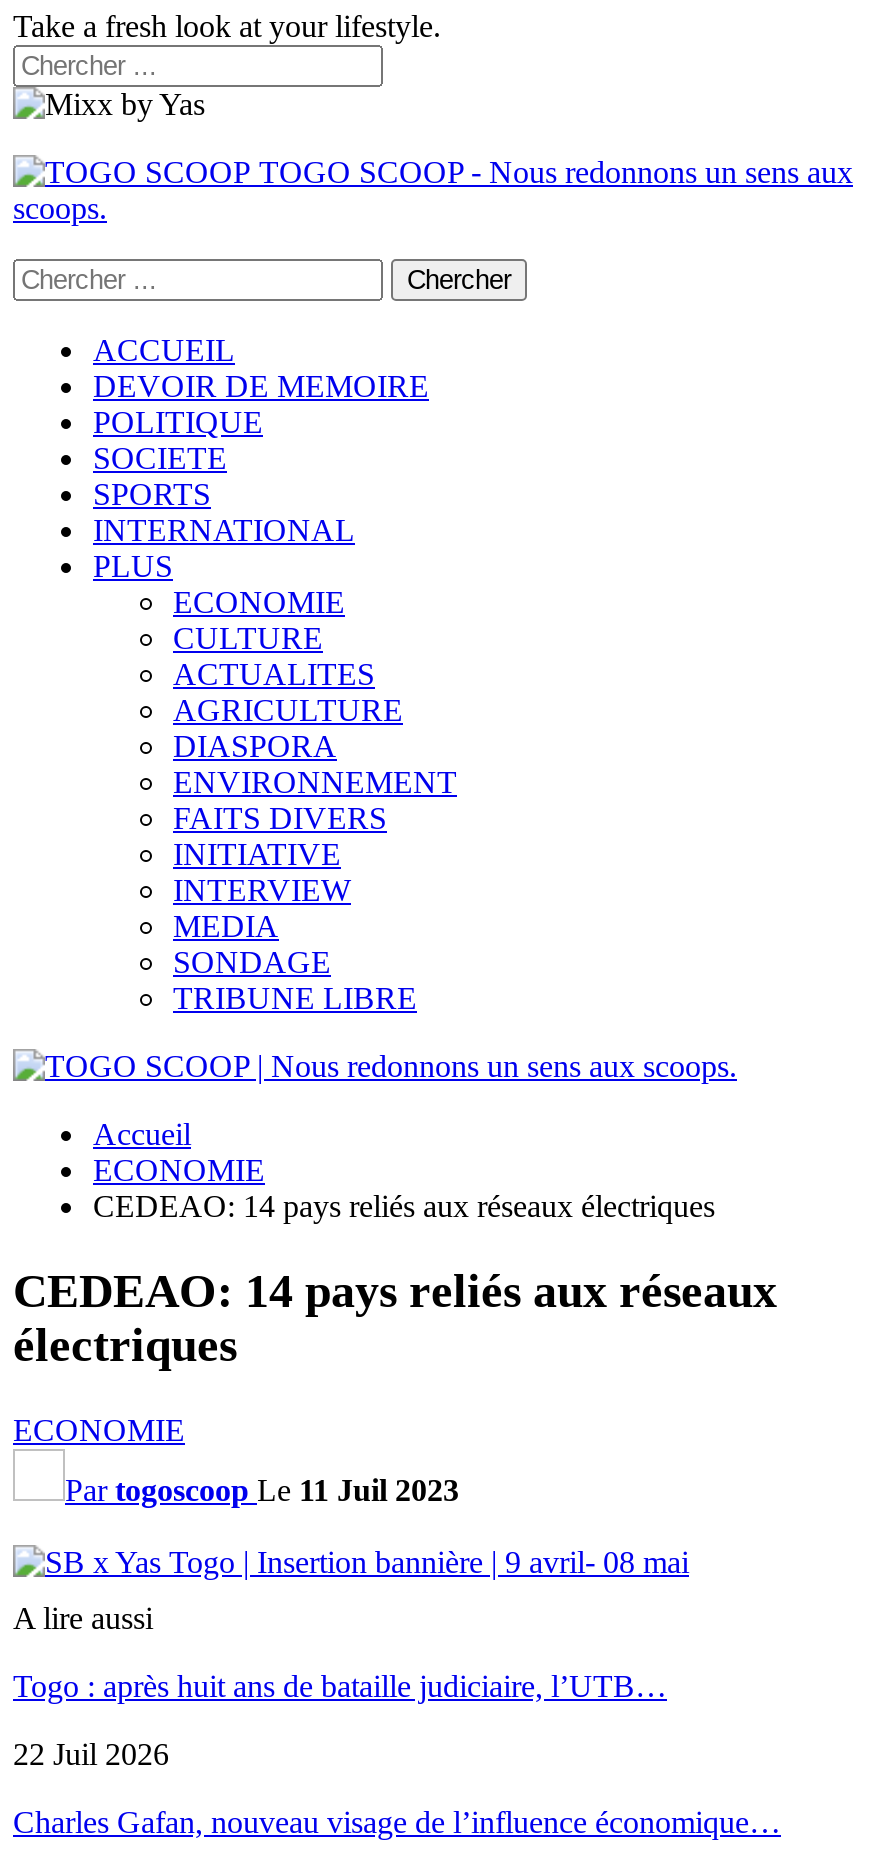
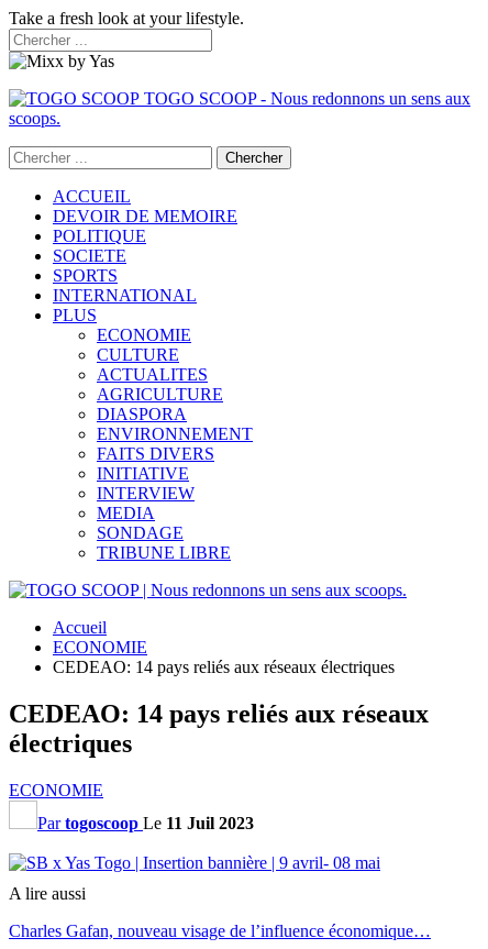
- Togo : après huit ans de bataille judiciaire, l’UTB…
- 22 Juil 2026
